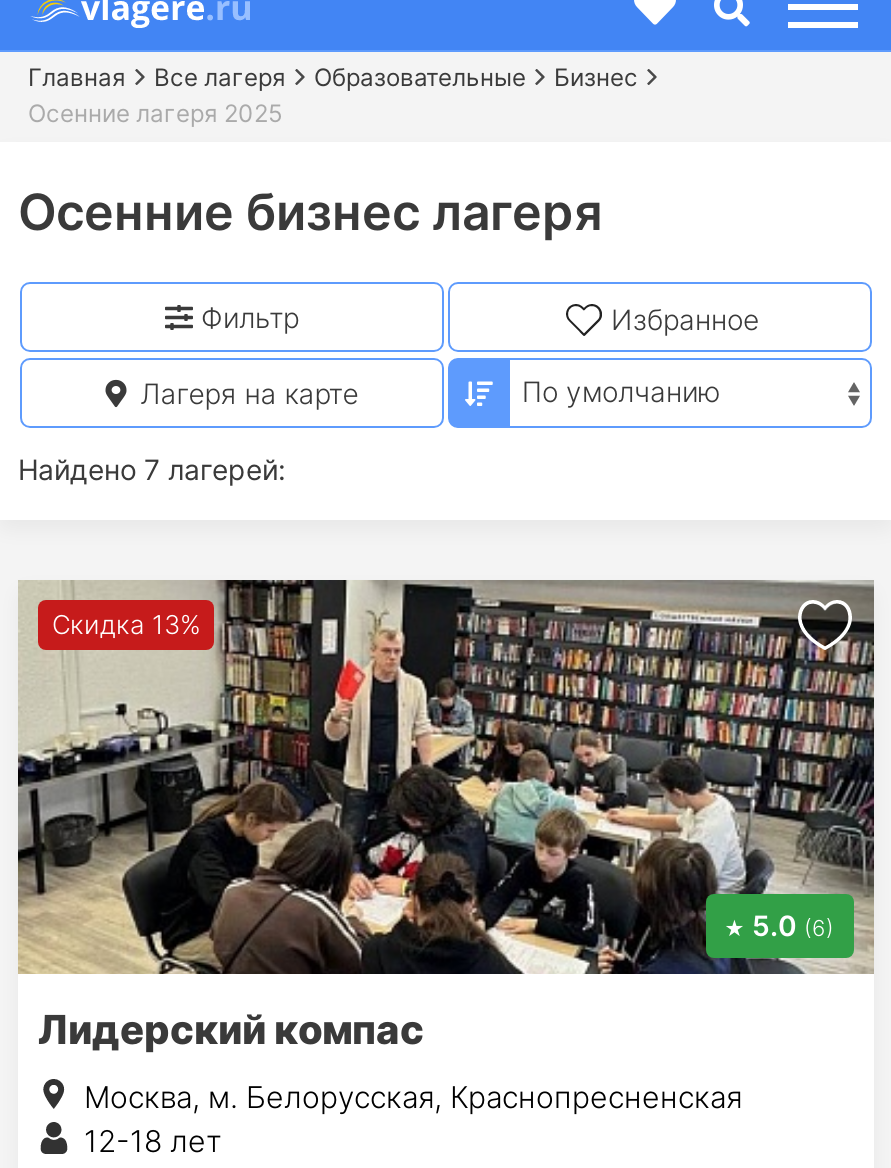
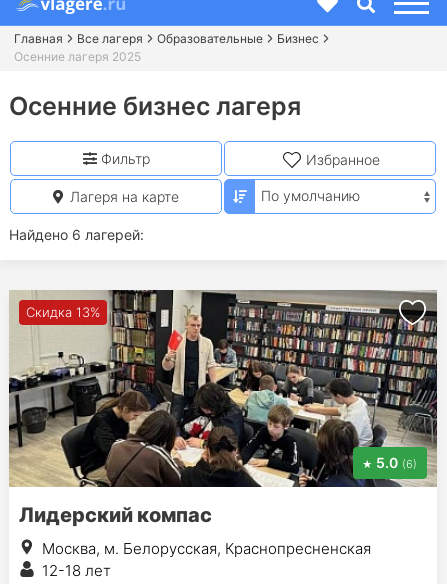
- Найдено 7 лагерей:
+ Найдено 6 лагерей:
